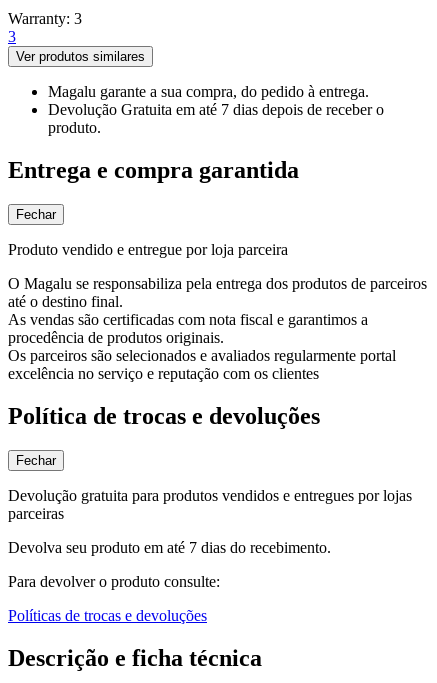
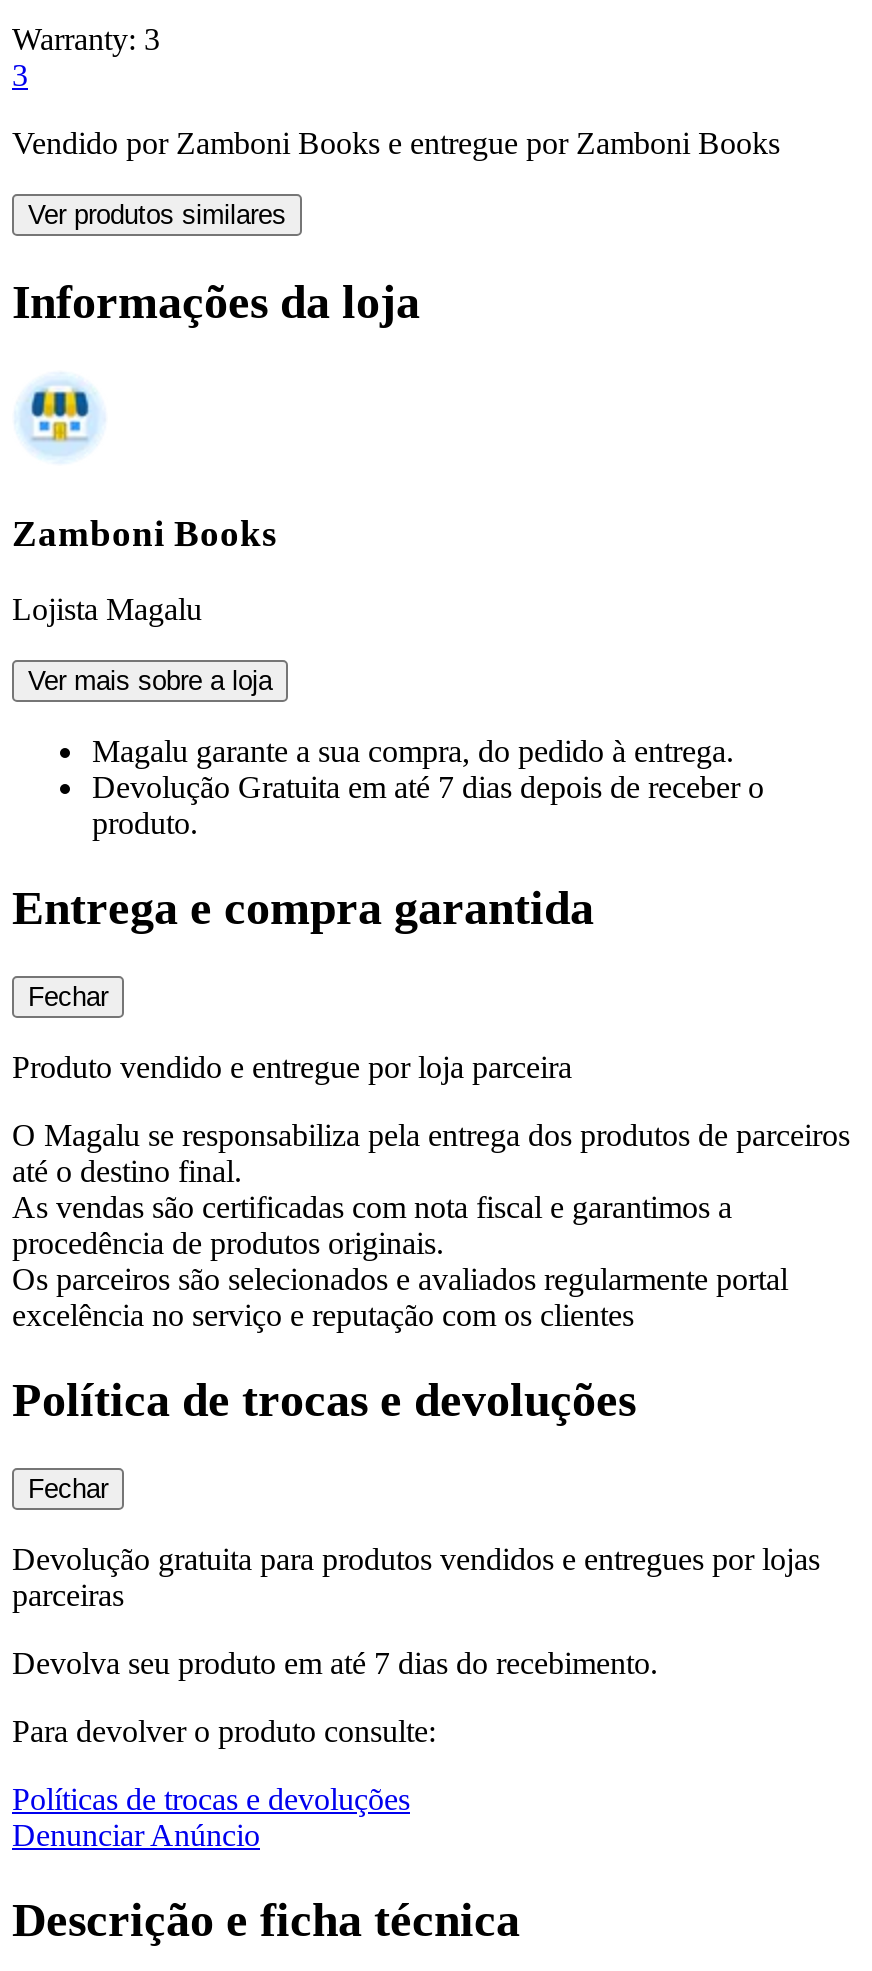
+ Vendido por Zamboni Books e entregue por Zamboni Books

+ Informações da loja

+ [image]
+ Zamboni Books
+ Lojista Magalu
+ Ver mais sobre a loja

+ Denunciar Anúncio
